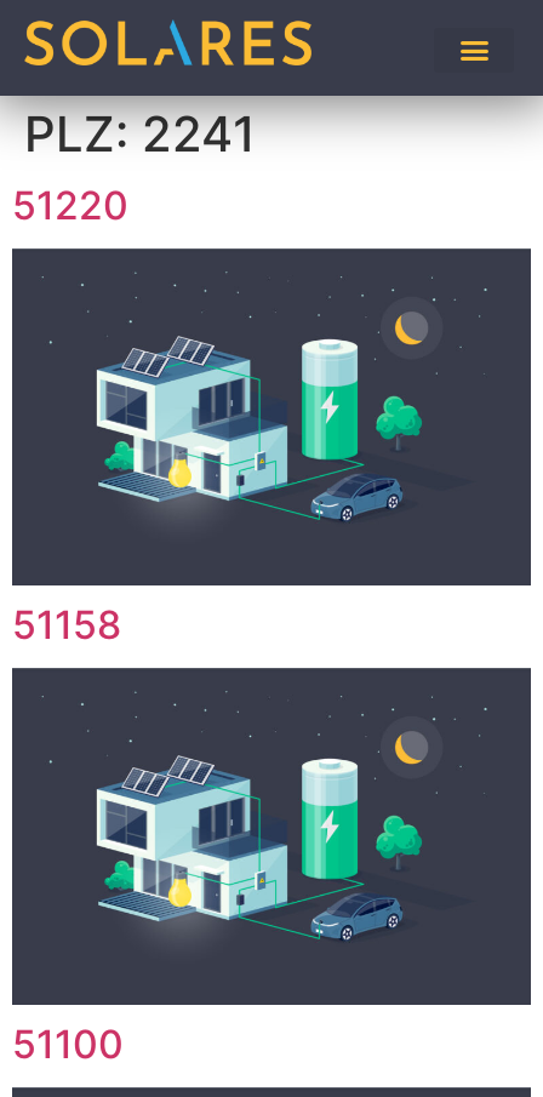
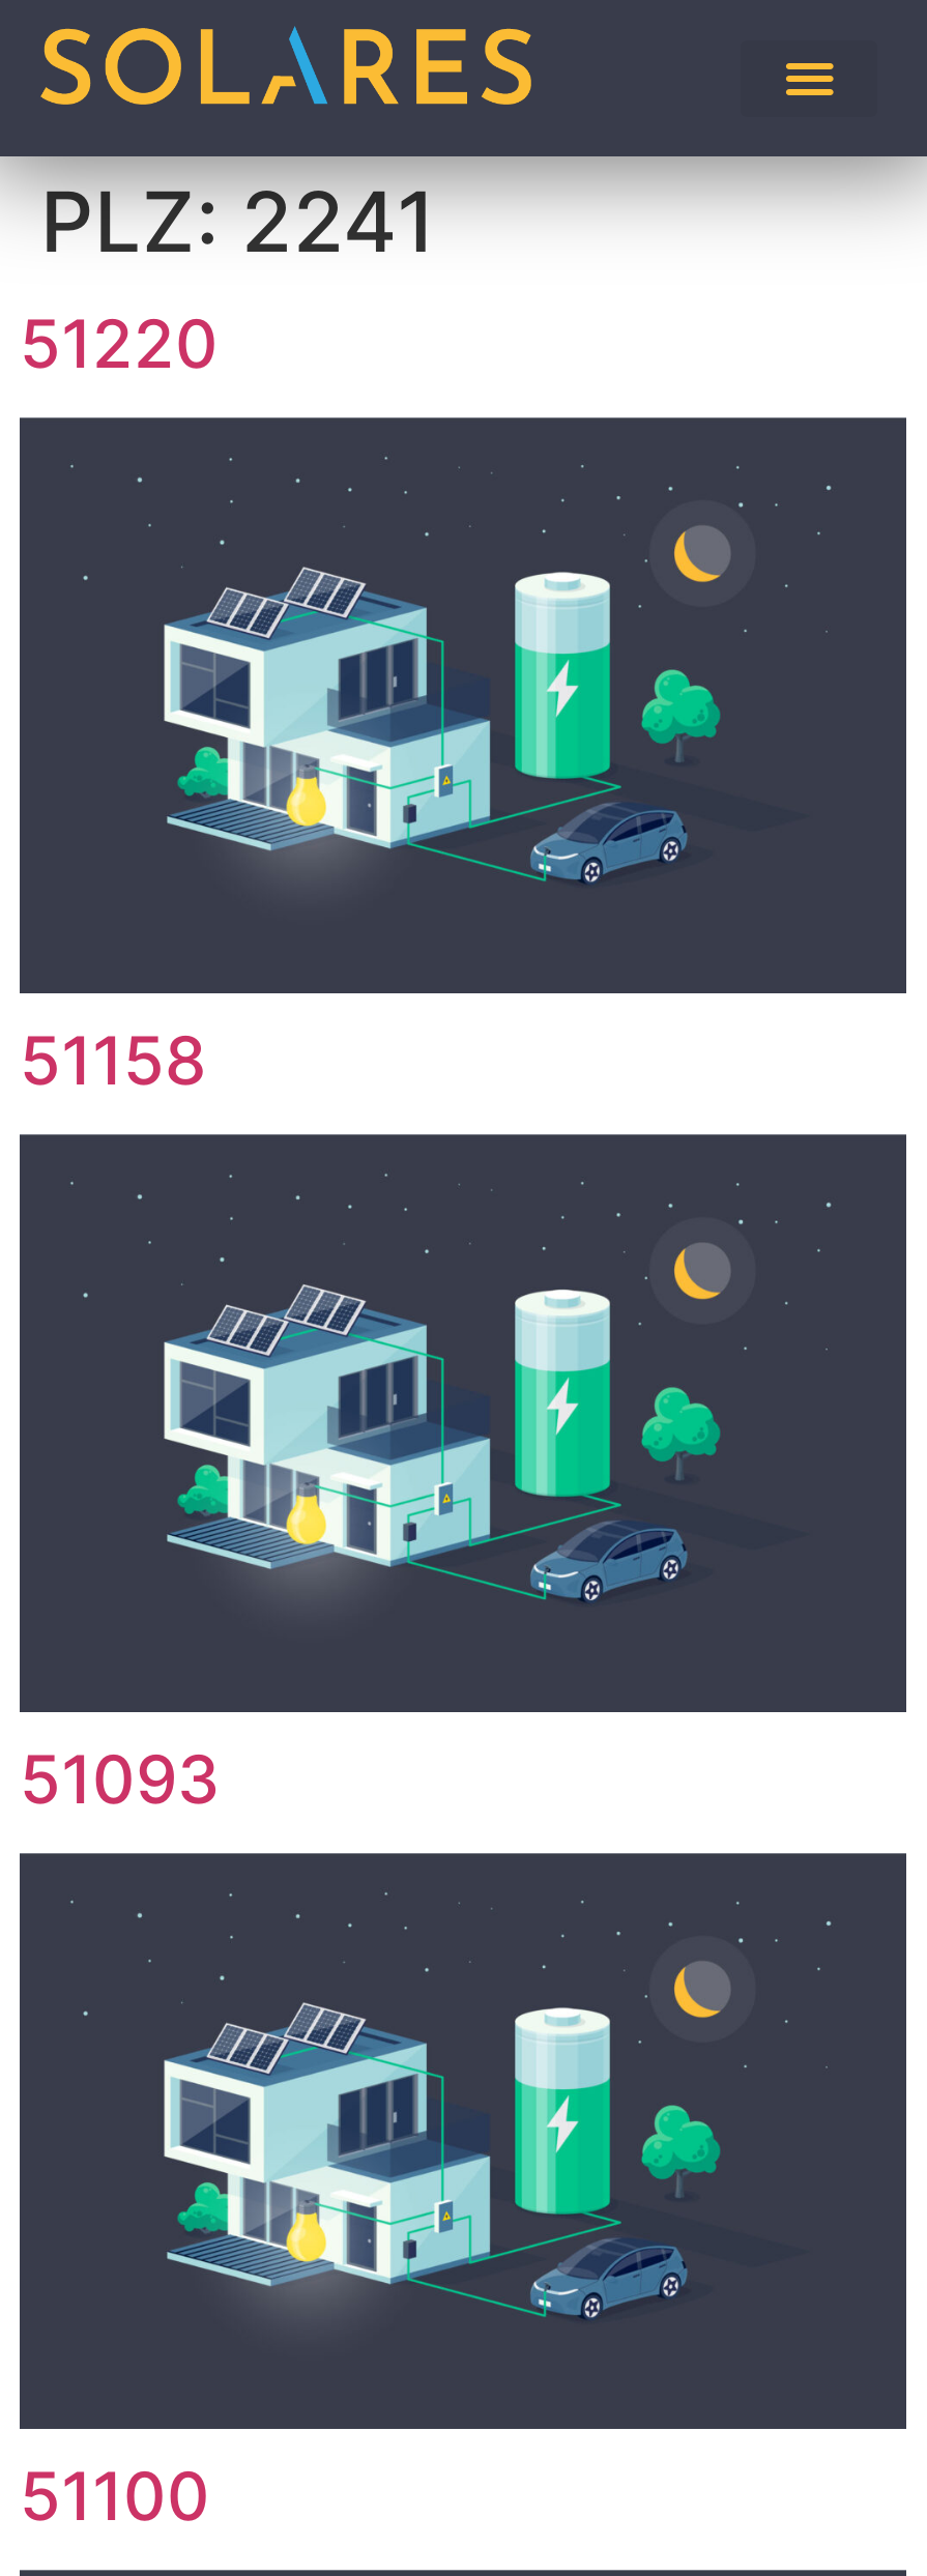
+ 51093
